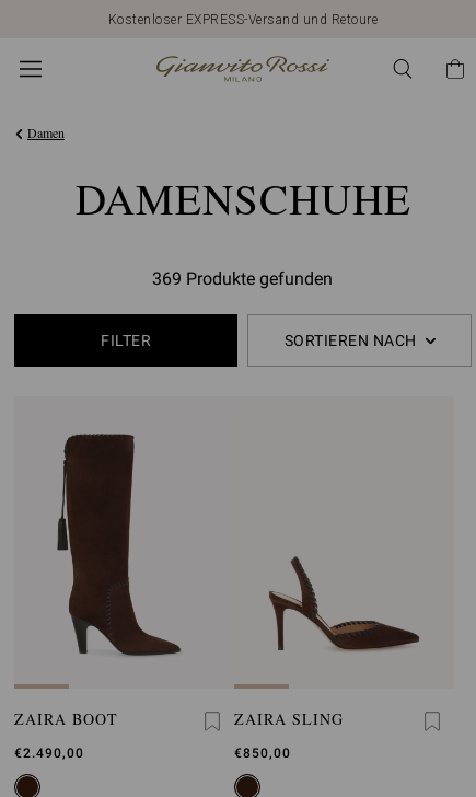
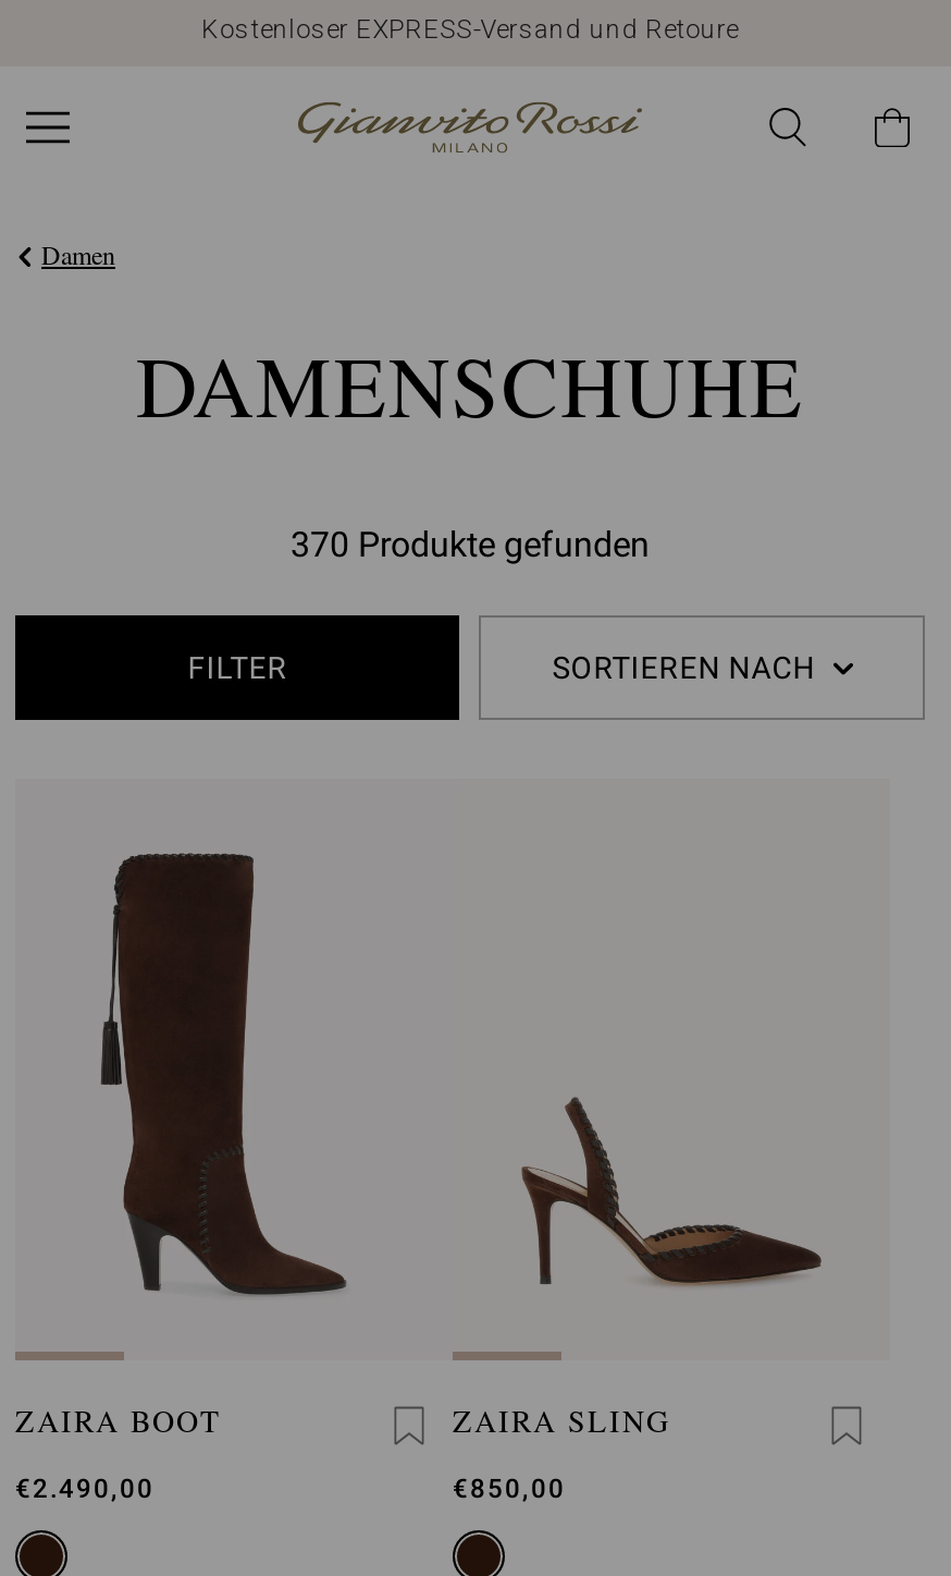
- 369 Produkte gefunden
+ 370 Produkte gefunden
